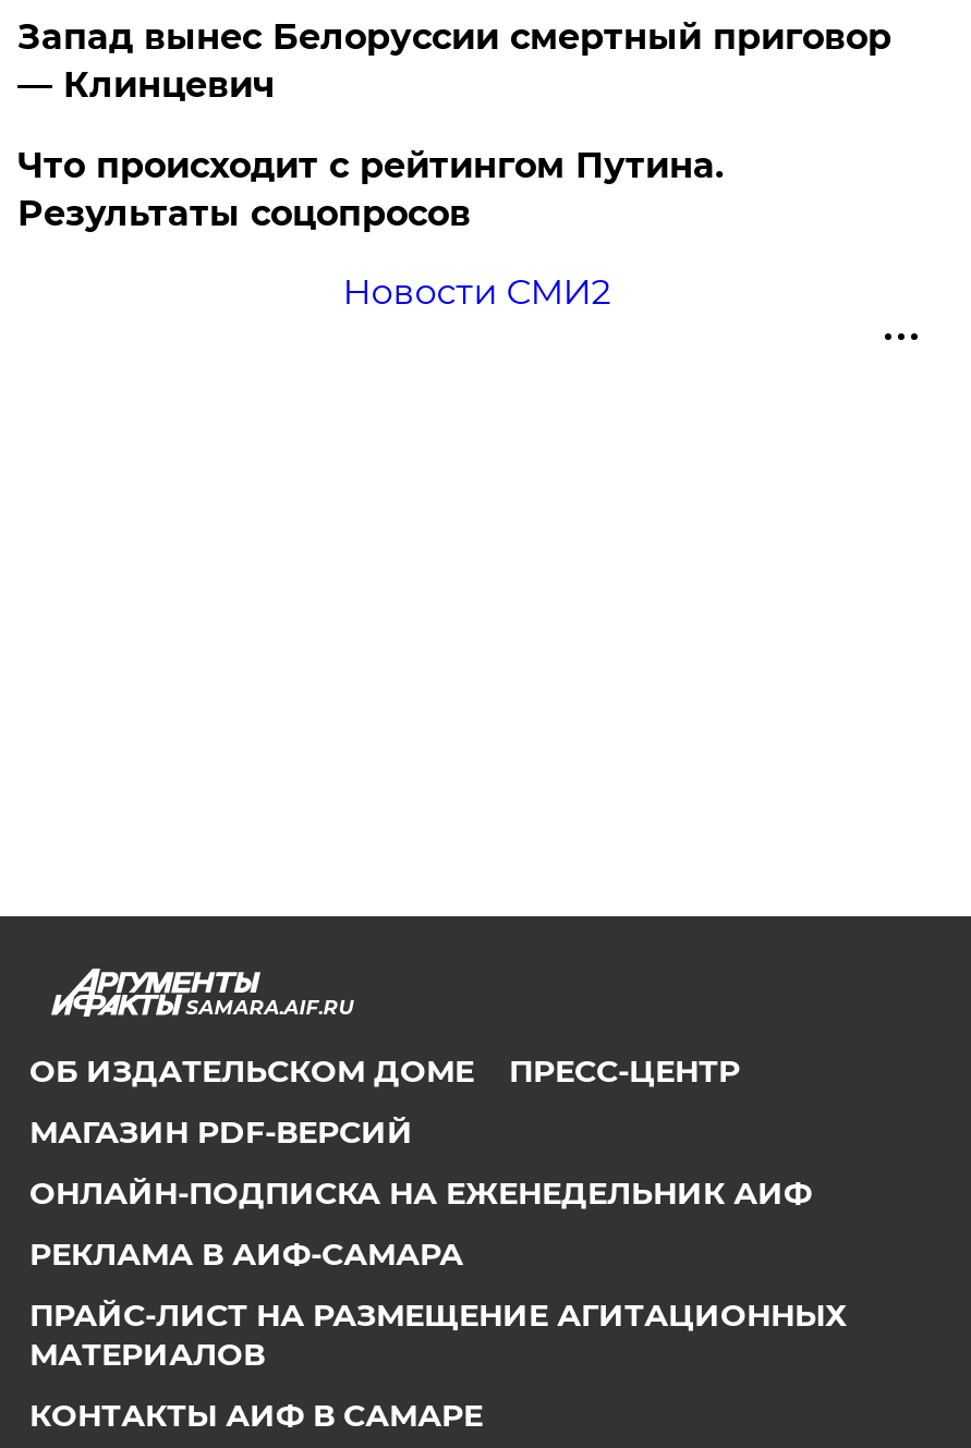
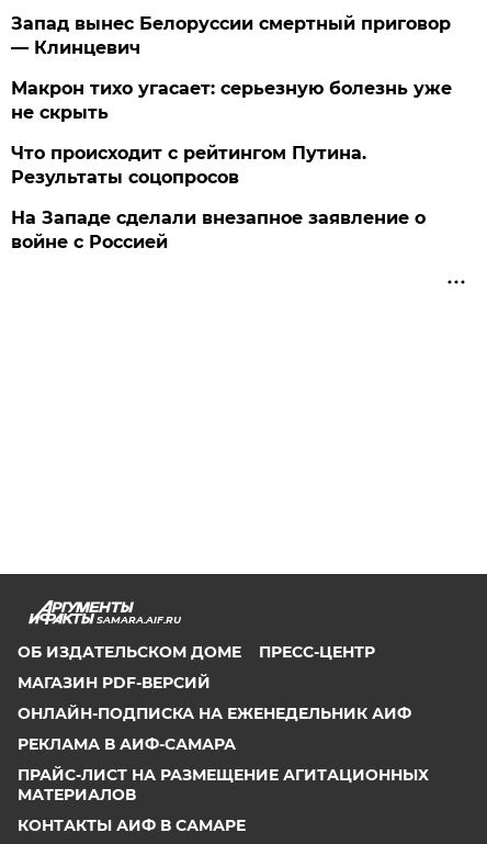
+ Макрон тихо угасает: серьезную болезнь уже
+ не скрыть

- Новости СМИ2
+ На Западе сделали внезапное заявление о
+ войне с Россией
